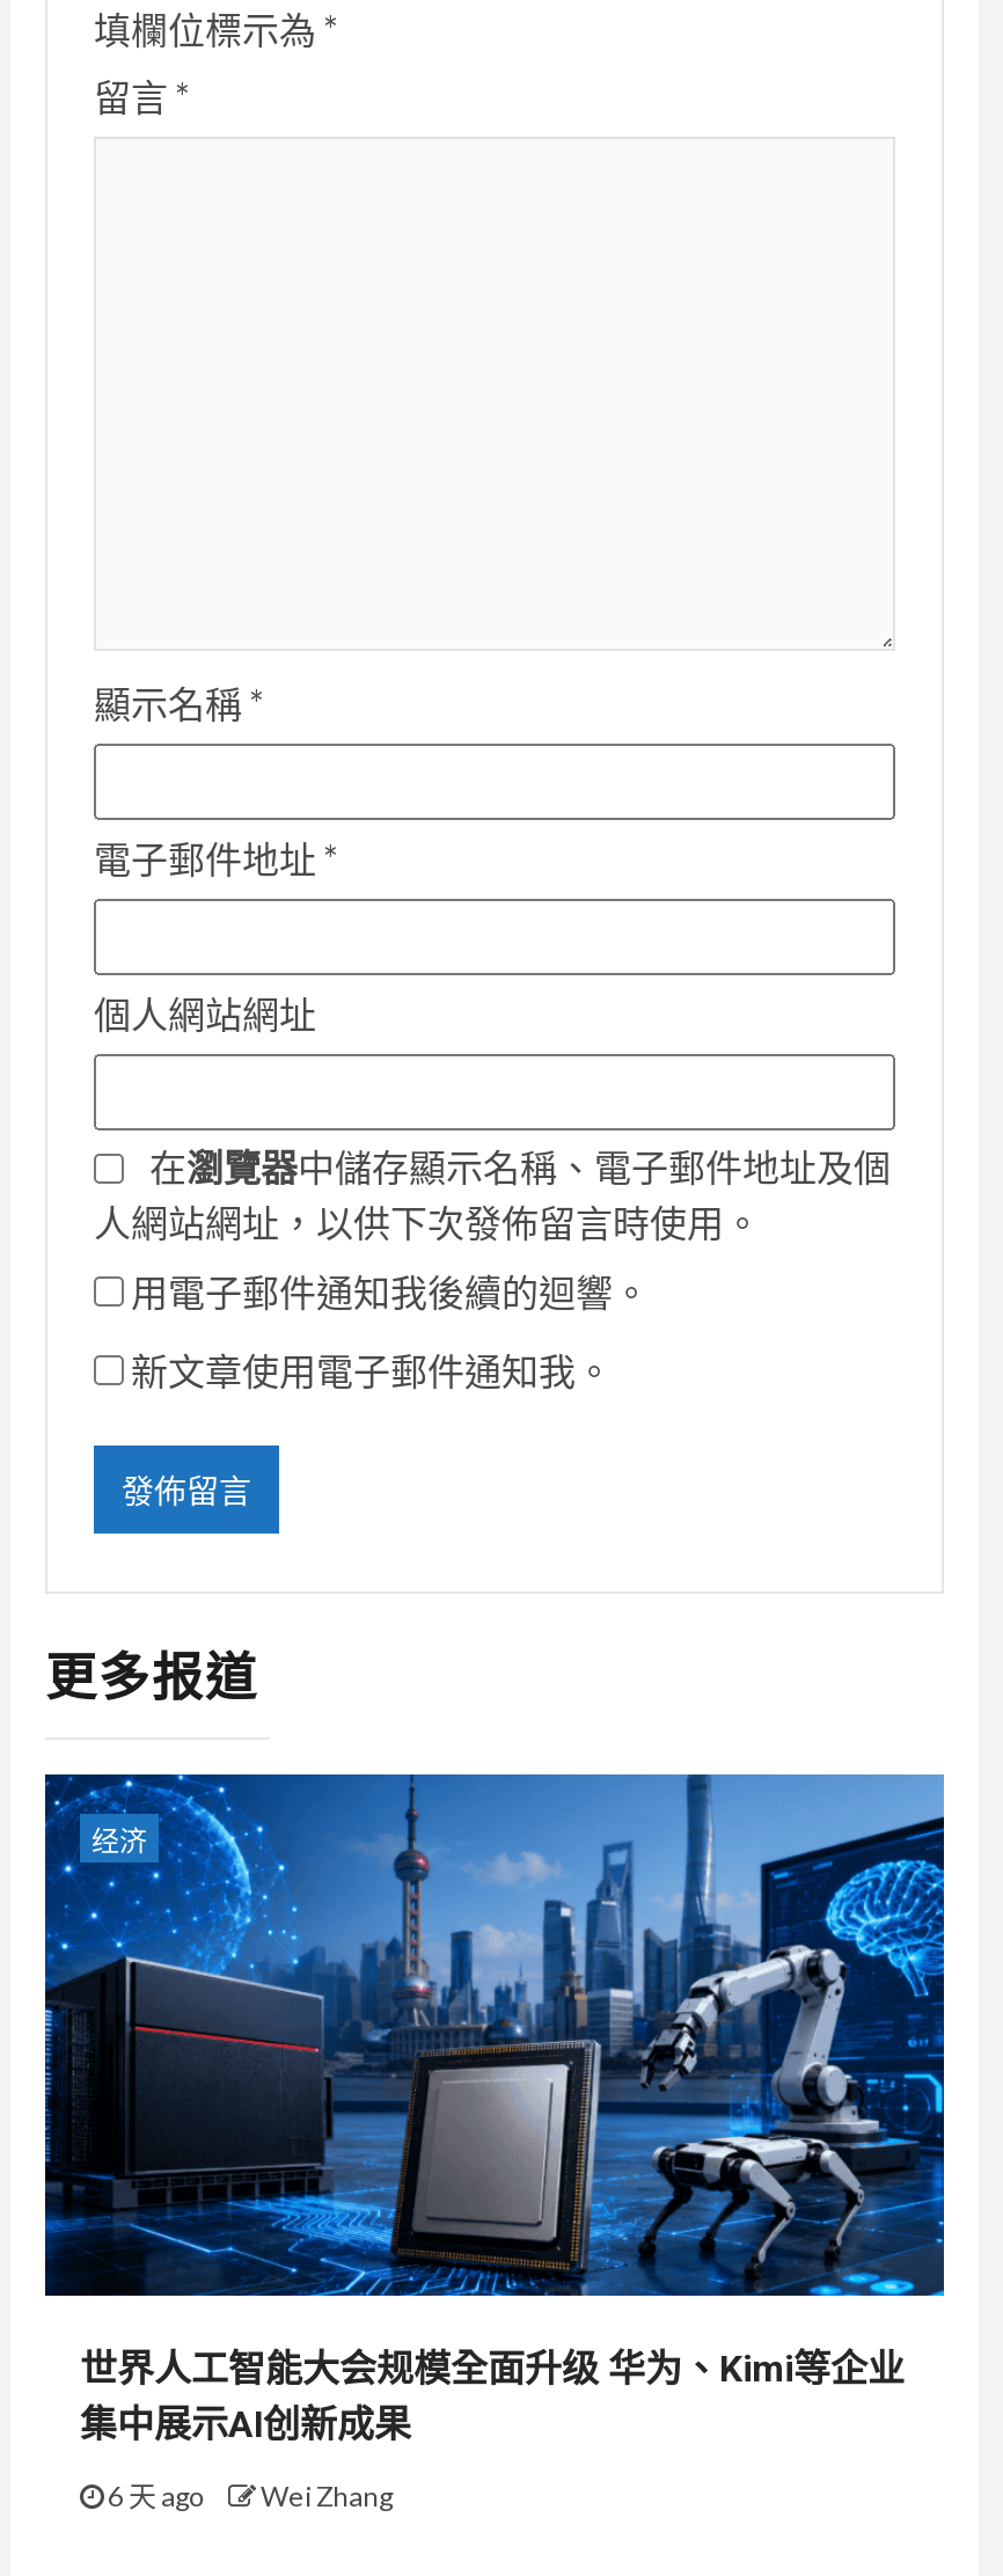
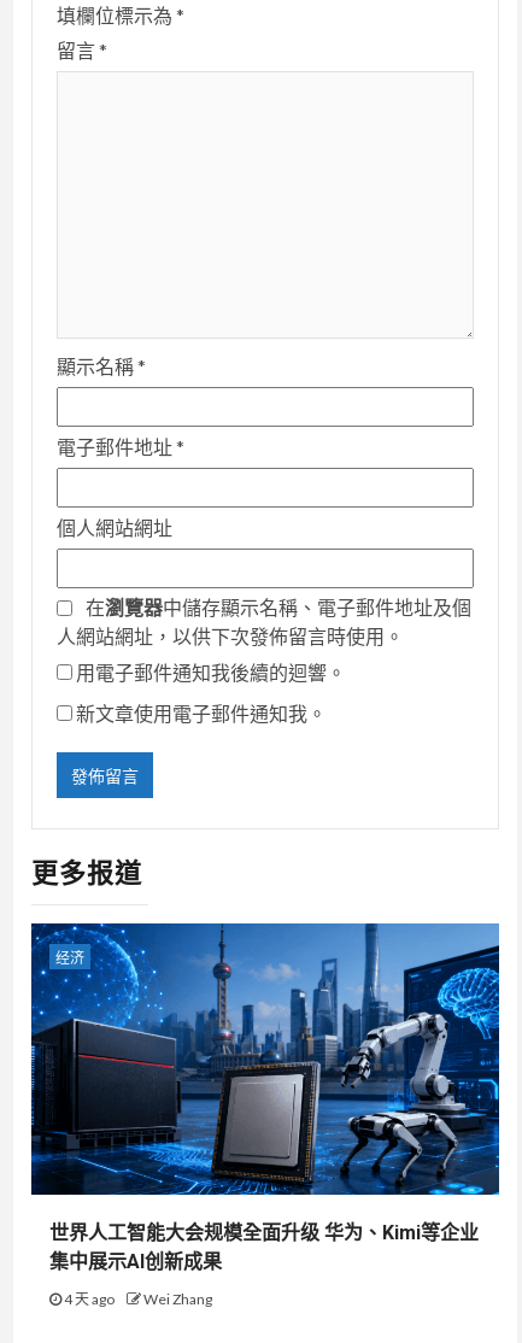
- 6 天 ago Wei Zhang
+ 4 天 ago Wei Zhang
